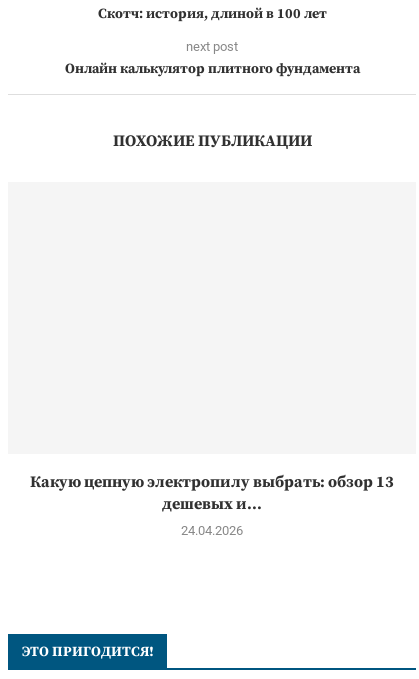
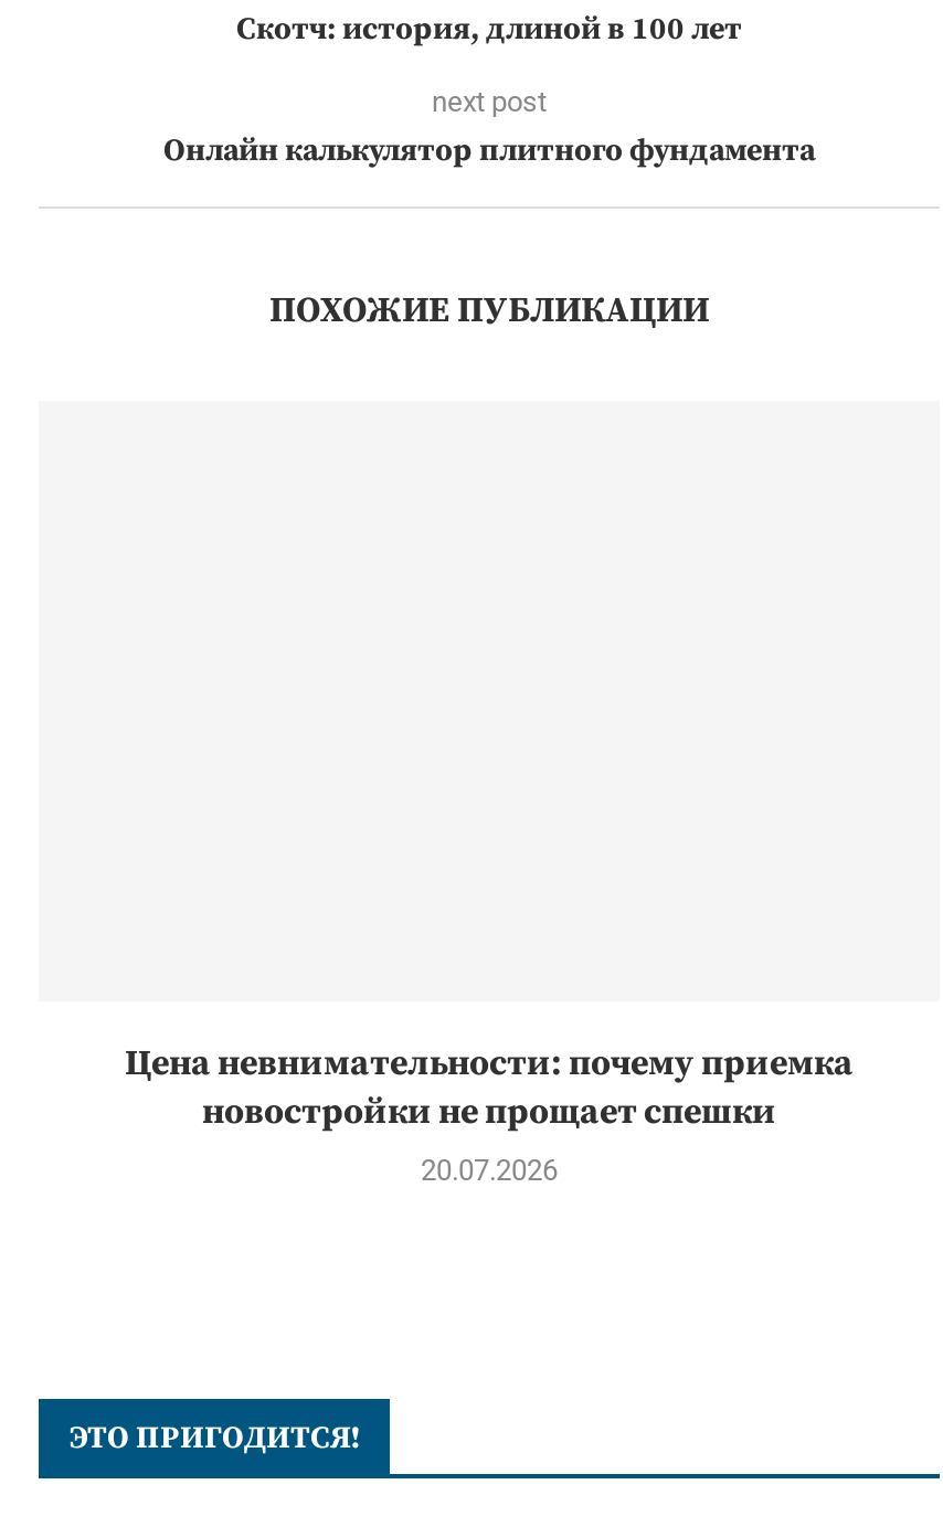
- Какую цепную электропилу выбрать: обзор 13
- дешевых и...
- 24.04.2026
+ Цена невнимательности: почему приемка
+ новостройки не прощает спешки
+ 20.07.2026
